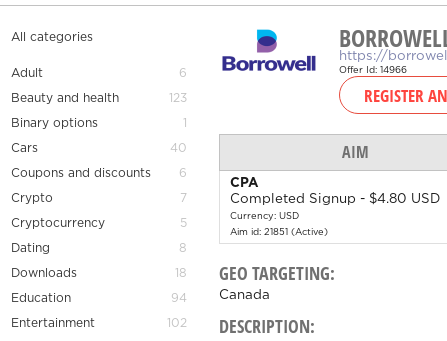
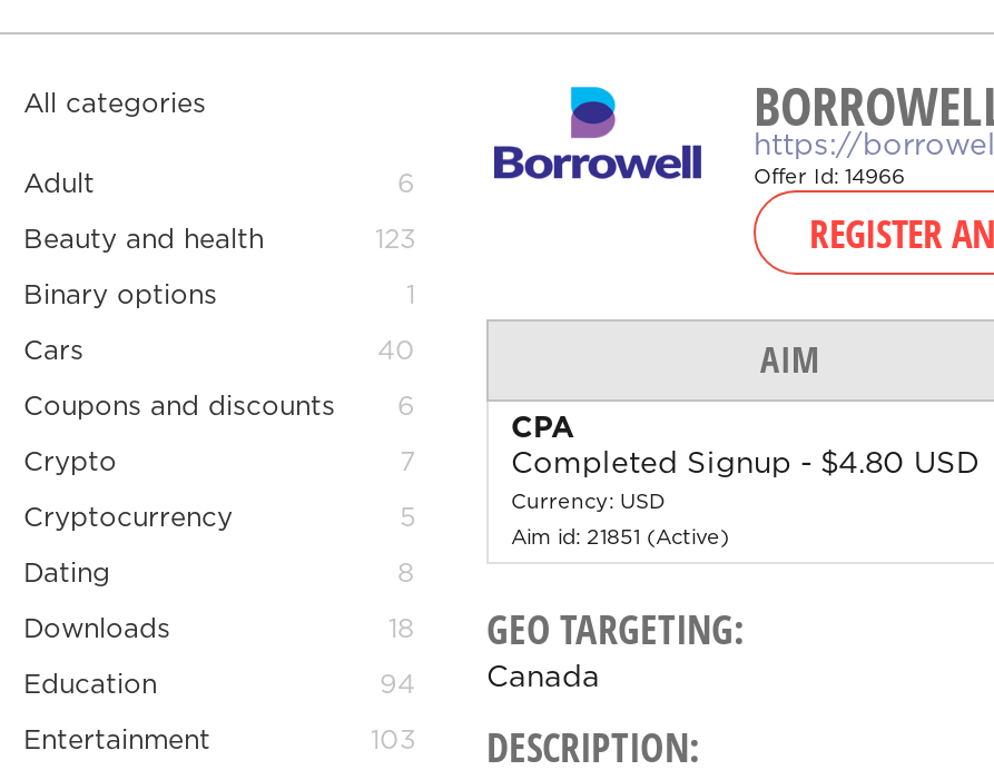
- 102
+ 103
